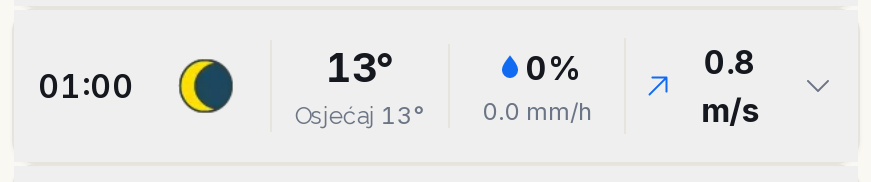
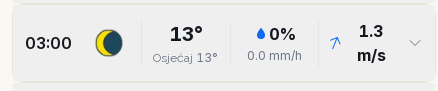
- 0.8
+ 1.3

- 01:00
+ 03:00
